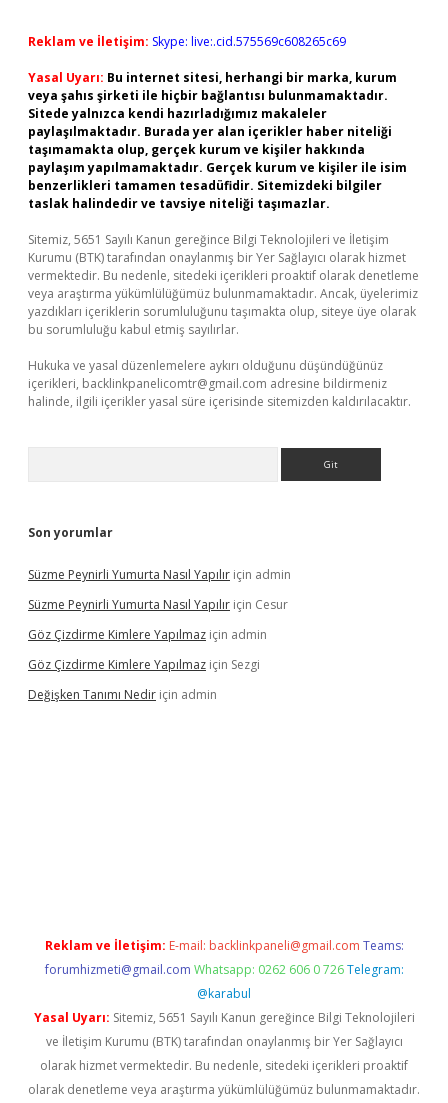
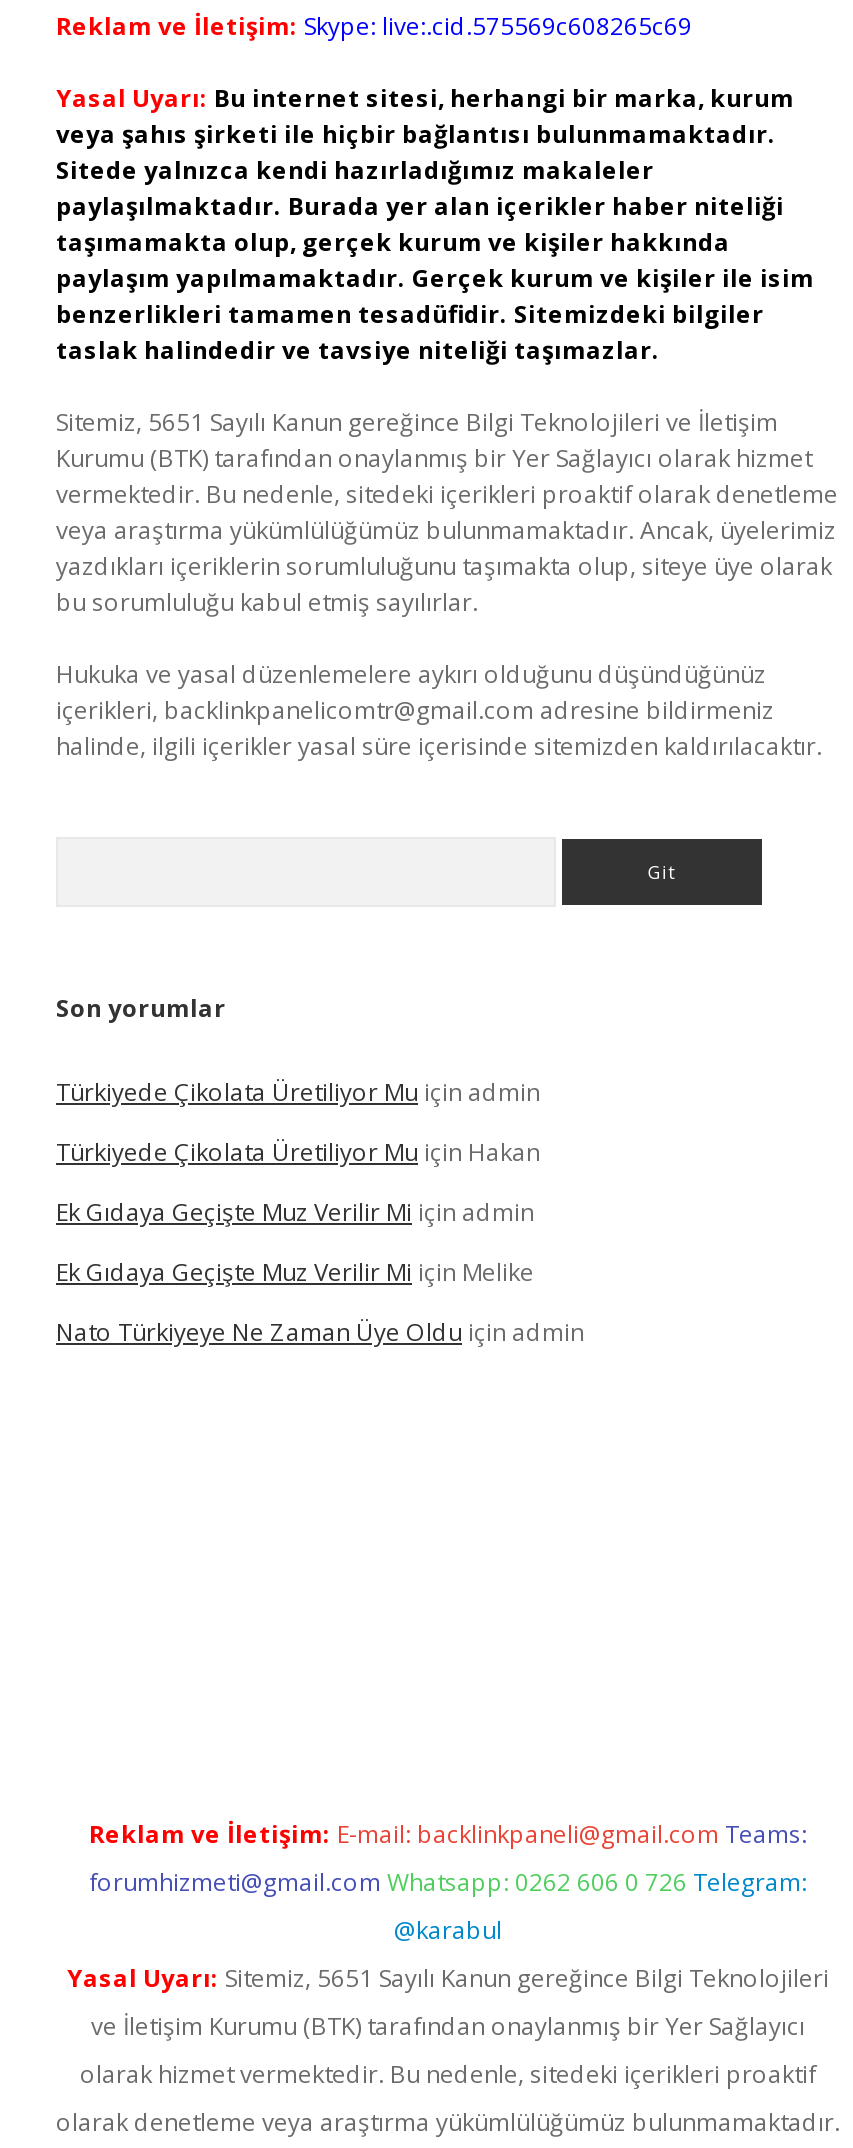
- Süzme Peynirli Yumurta Nasıl Yapılır için admin
+ Türkiyede Çikolata Üretiliyor Mu için admin

- Süzme Peynirli Yumurta Nasıl Yapılır için Cesur
+ Türkiyede Çikolata Üretiliyor Mu için Hakan

- Göz Çizdirme Kimlere Yapılmaz için admin
+ Ek Gıdaya Geçişte Muz Verilir Mi için admin

- Göz Çizdirme Kimlere Yapılmaz için Sezgi
+ Ek Gıdaya Geçişte Muz Verilir Mi için Melike

- Değişken Tanımı Nedir için admin
+ Nato Türkiyeye Ne Zaman Üye Oldu için admin
